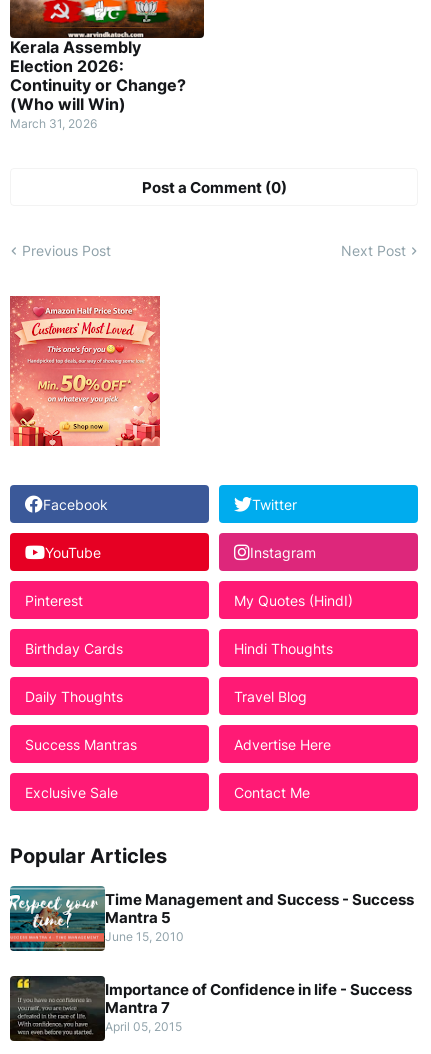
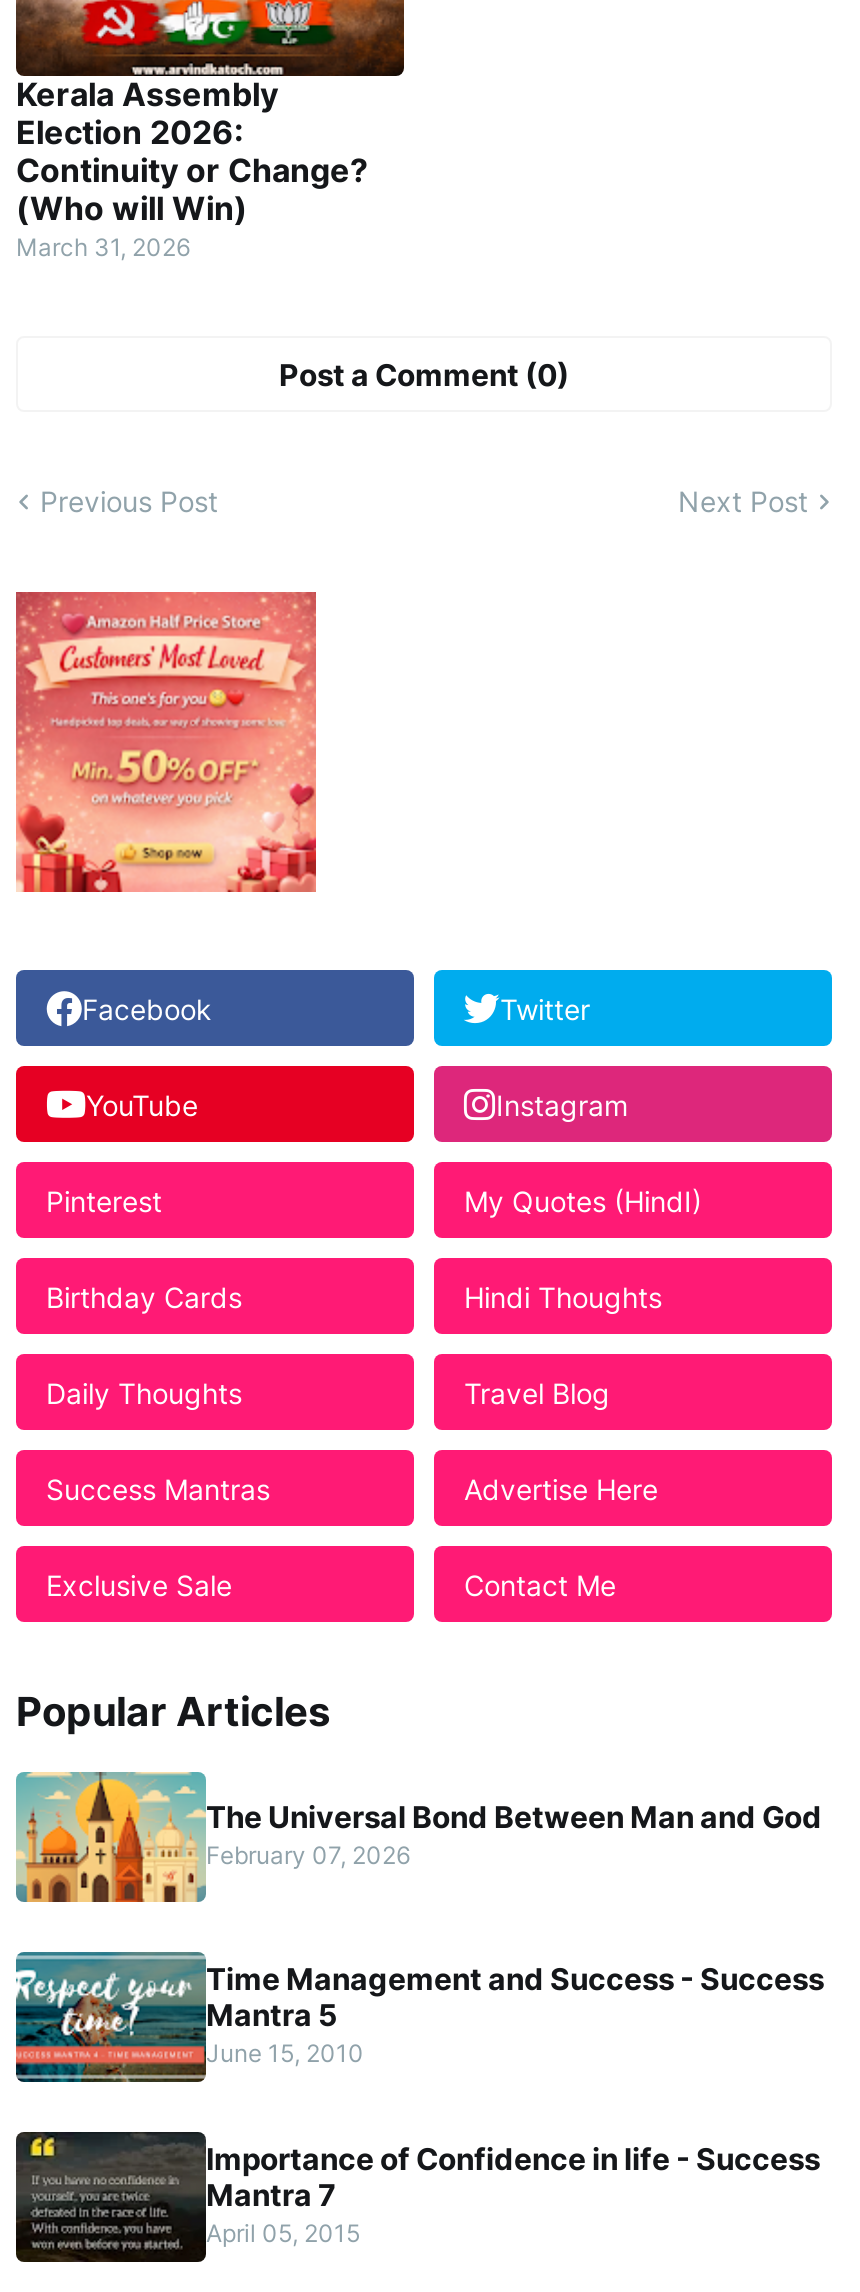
+ [image]
+ The Universal Bond Between Man and God
+ February 07, 2026
